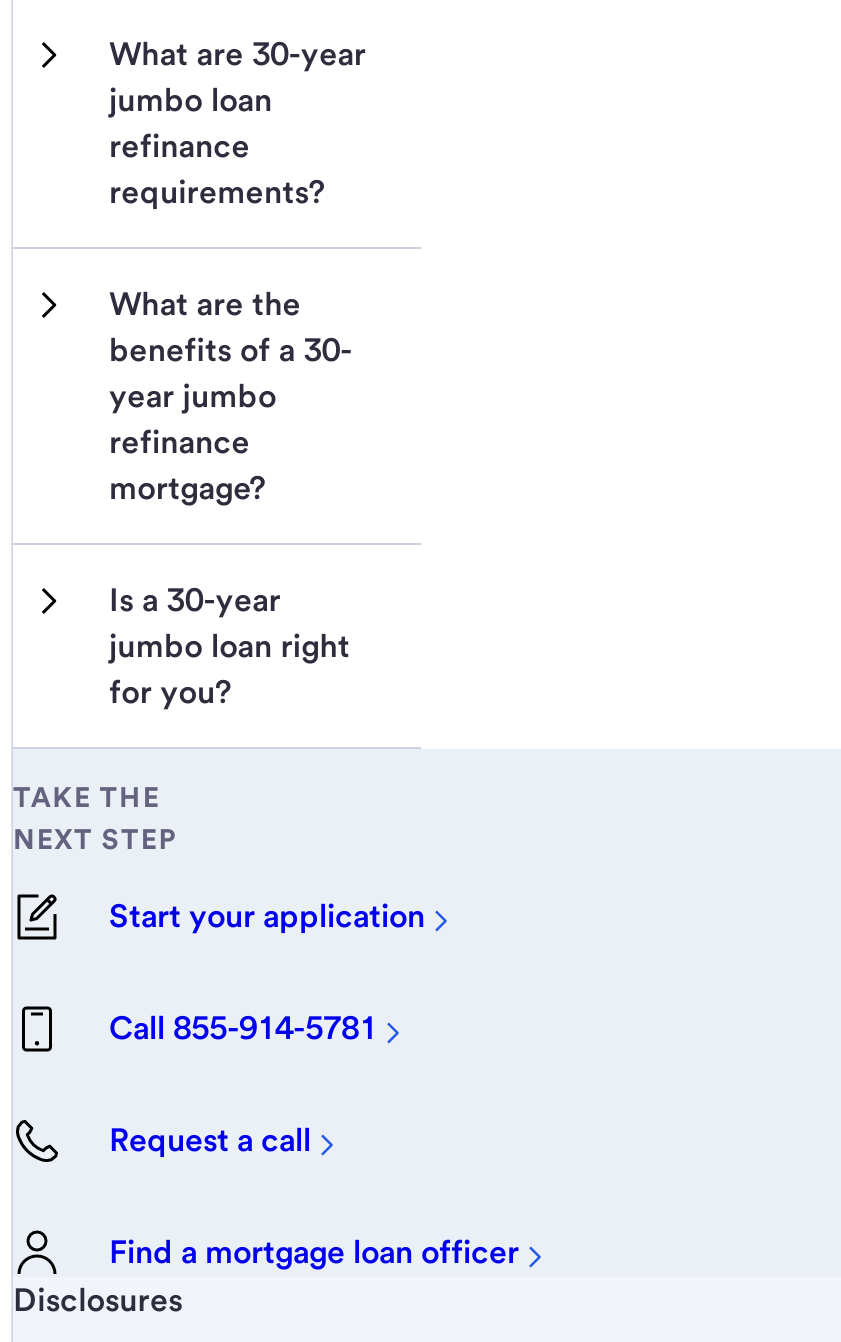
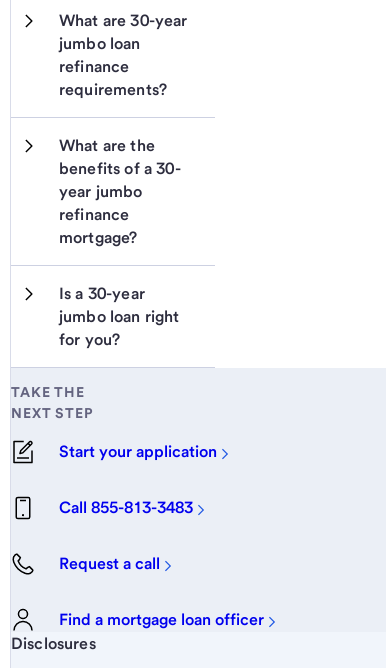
- Call 855-914-5781
+ Call 855-813-3483
